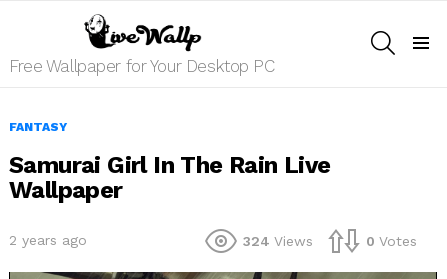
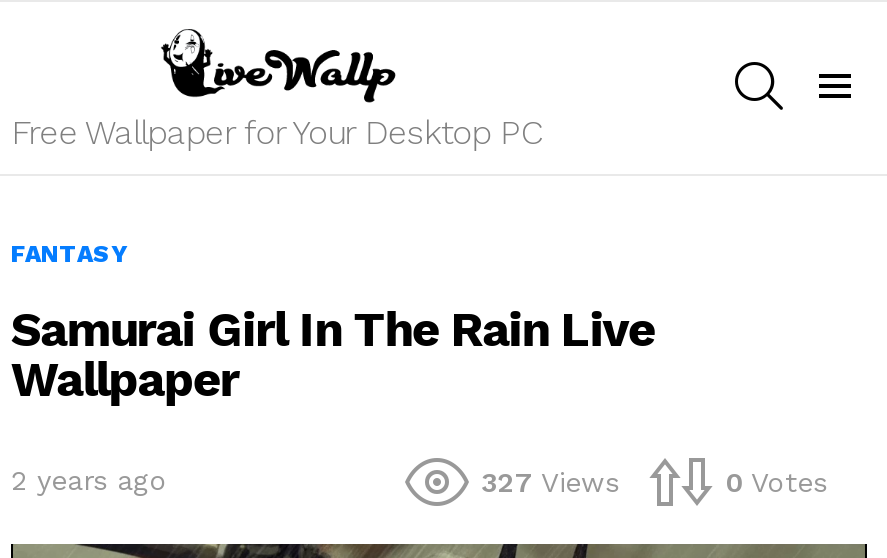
- 324 Views
+ 327 Views
